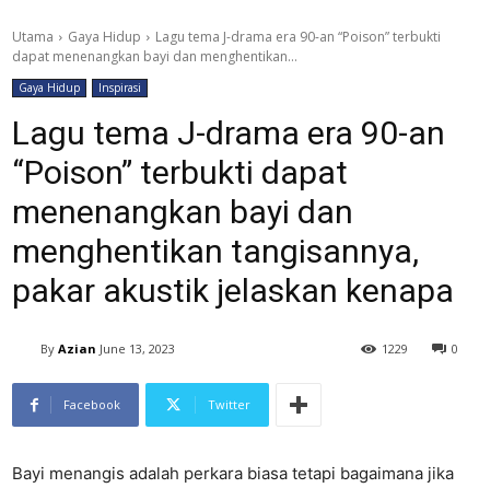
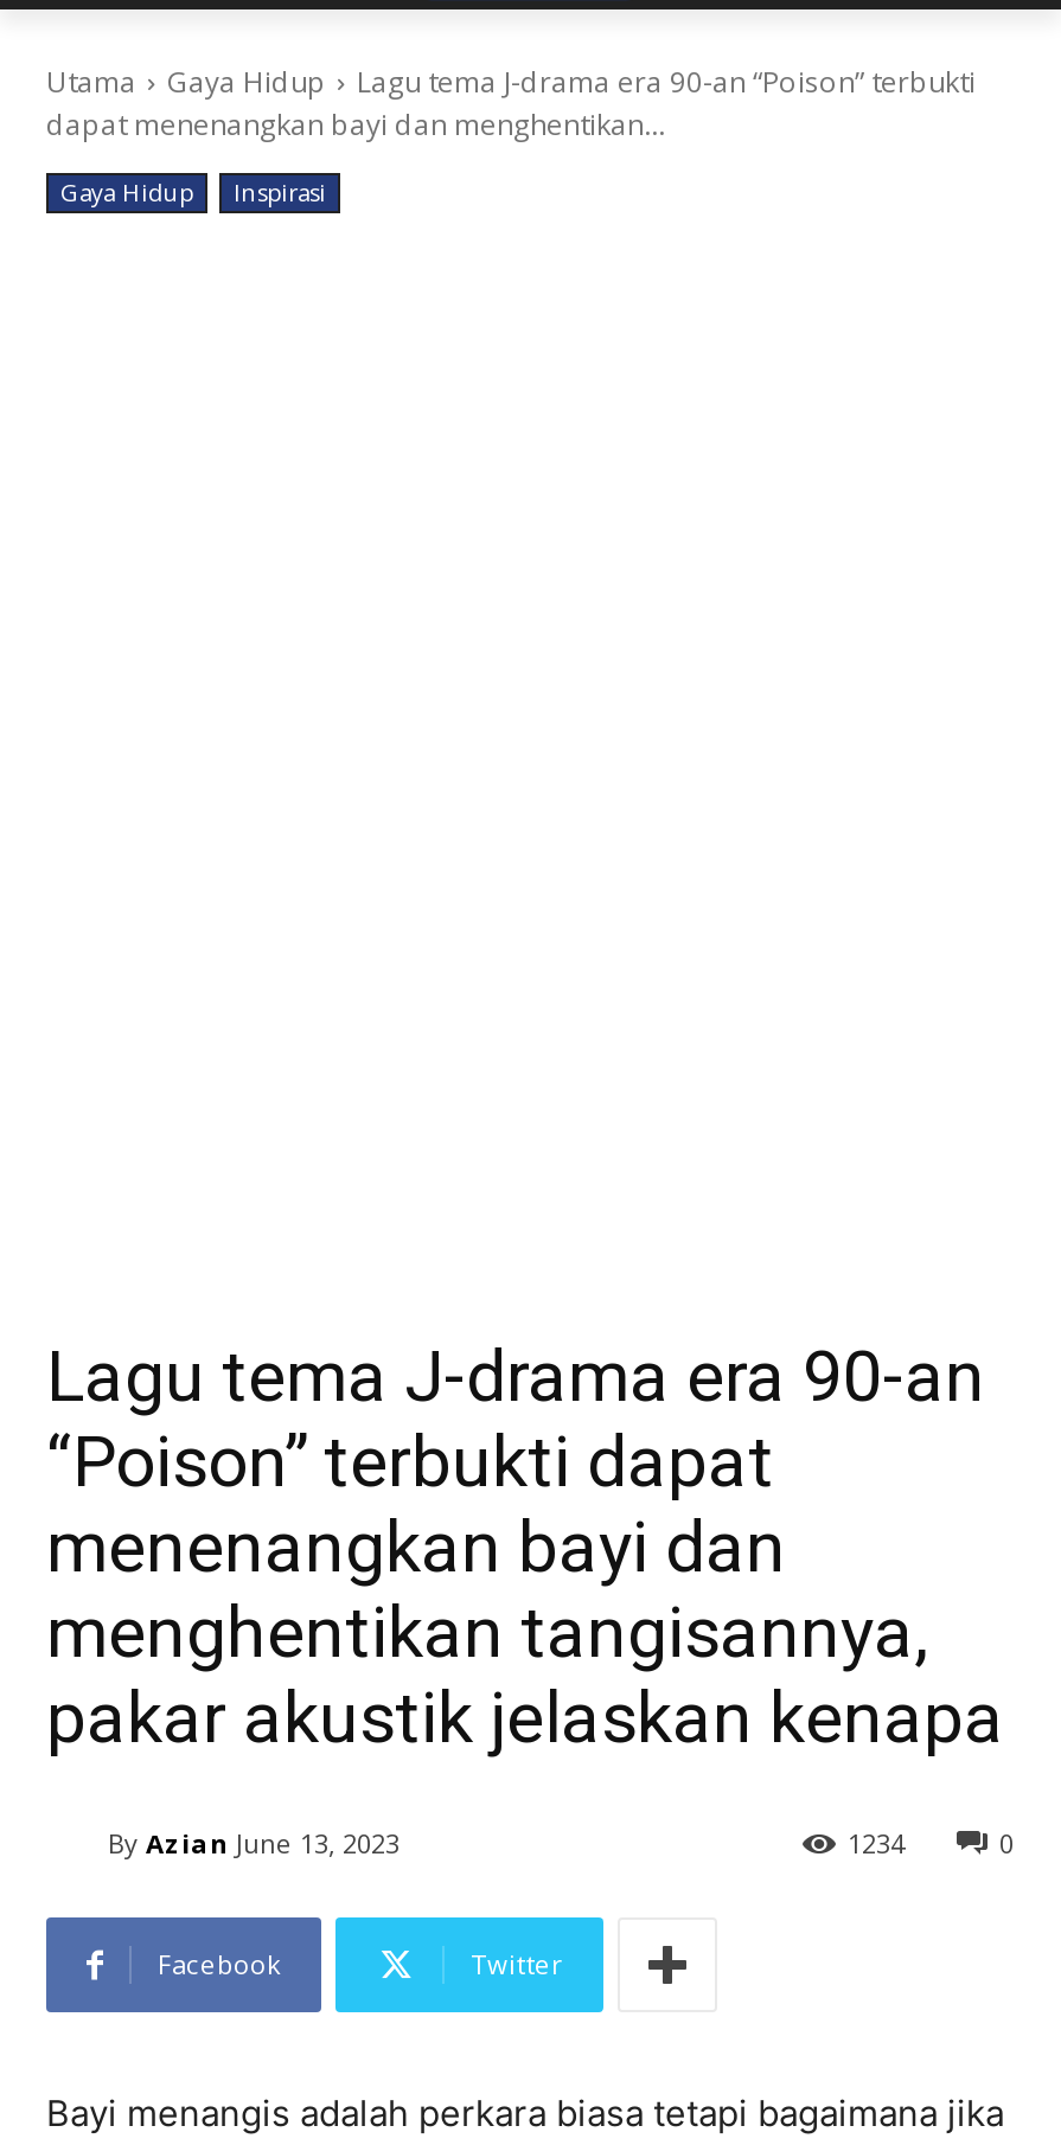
- 1229
+ 1234
